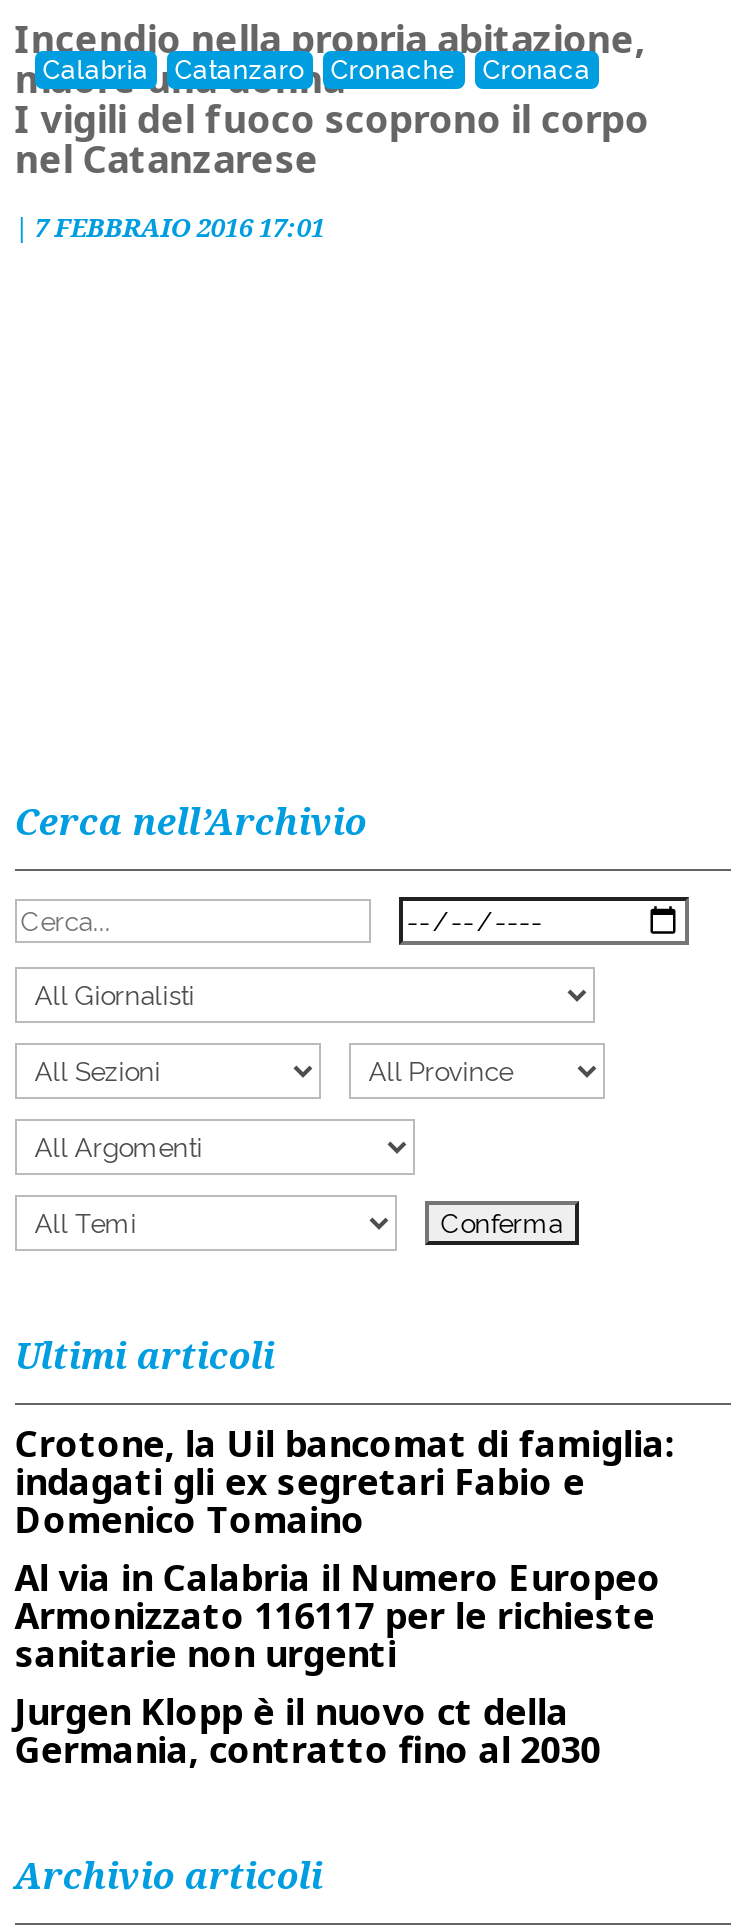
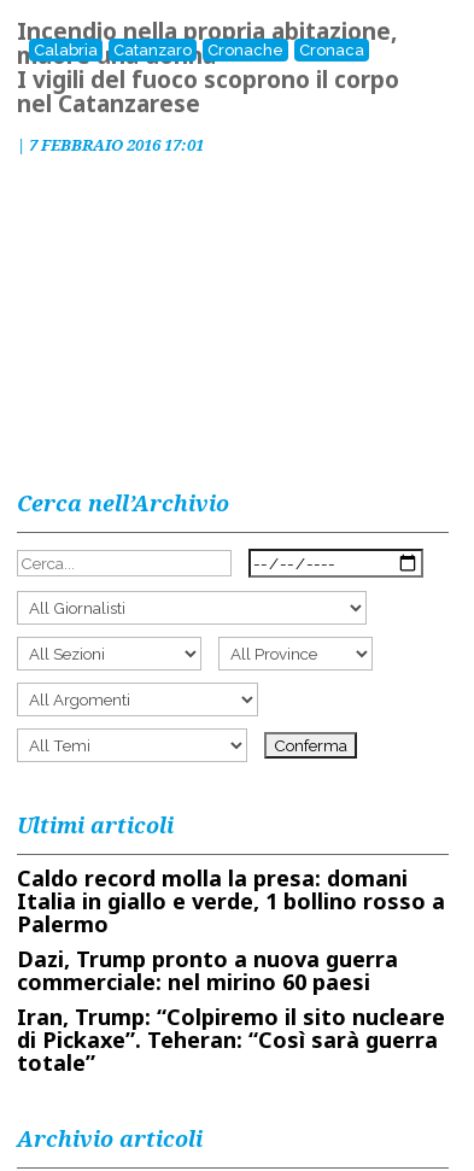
- Crotone, la Uil bancomat di famiglia:
- indagati gli ex segretari Fabio e
- Domenico Tomaino
- Al via in Calabria il Numero Europeo
- Armonizzato 116117 per le richieste
- sanitarie non urgenti
- Jurgen Klopp è il nuovo ct della
- Germania, contratto fino al 2030
+ Caldo record molla la presa: domani
+ Italia in giallo e verde, 1 bollino rosso a
+ Palermo
+ Dazi, Trump pronto a nuova guerra
+ commerciale: nel mirino 60 paesi
+ Iran, Trump: “Colpiremo il sito nucleare
+ di Pickaxe”. Teheran: “Così sarà guerra
+ totale”
